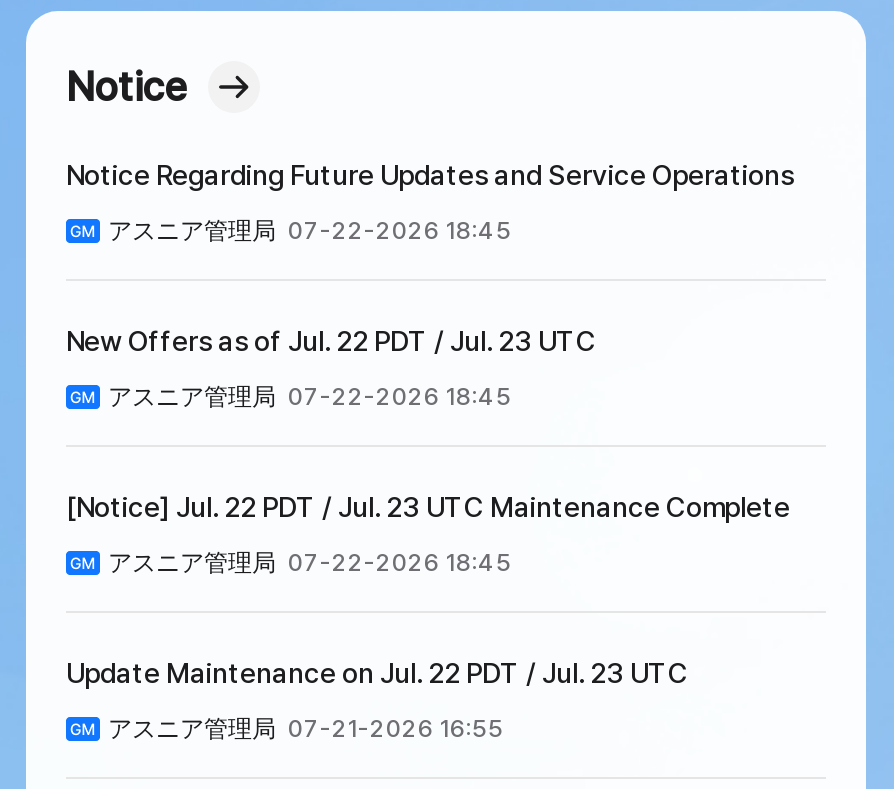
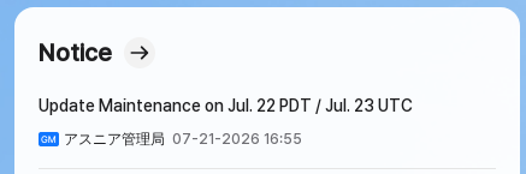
- Notice Regarding Future Updates and Service Operations
- アスニア管理局 07-22-2026 18:45
- New Offers as of Jul. 22 PDT / Jul. 23 UTC
- アスニア管理局 07-22-2026 18:45
- [Notice] Jul. 22 PDT / Jul. 23 UTC Maintenance Complete
- アスニア管理局 07-22-2026 18:45
